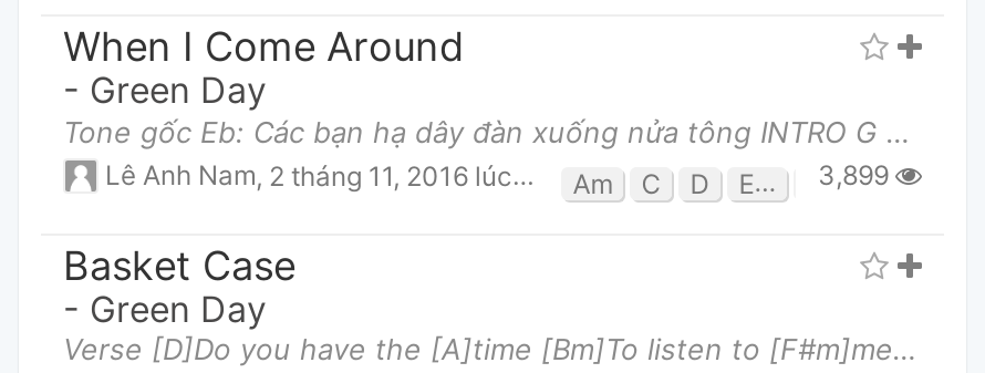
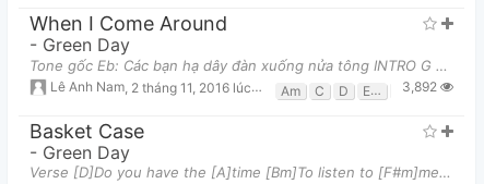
- 3,899
+ 3,892
